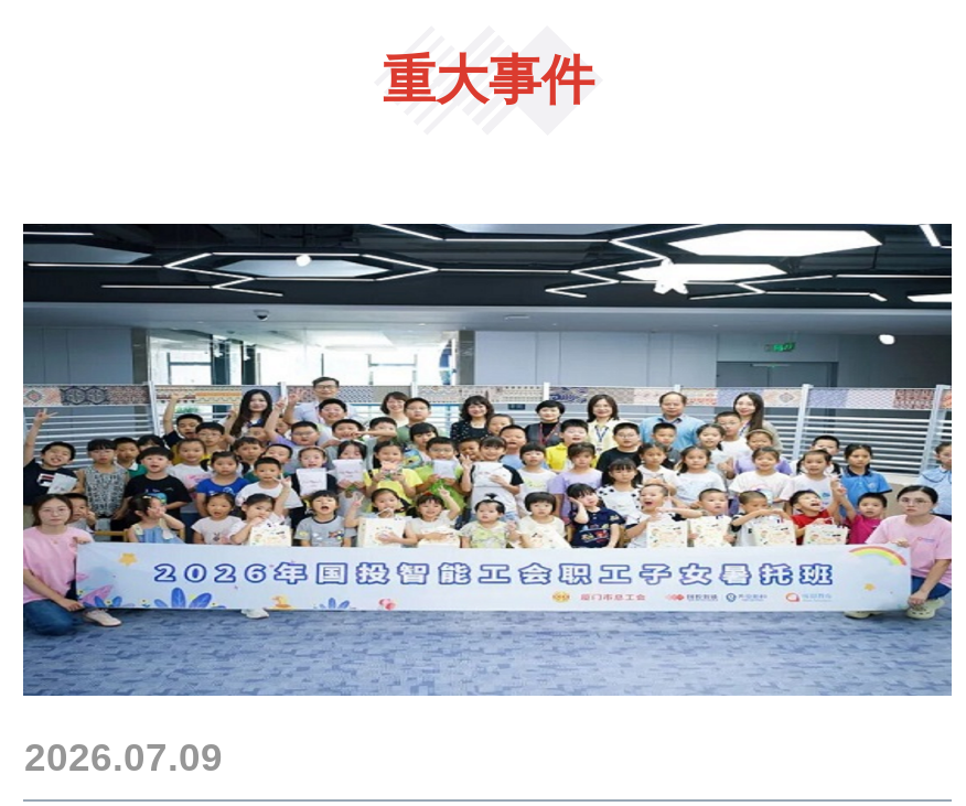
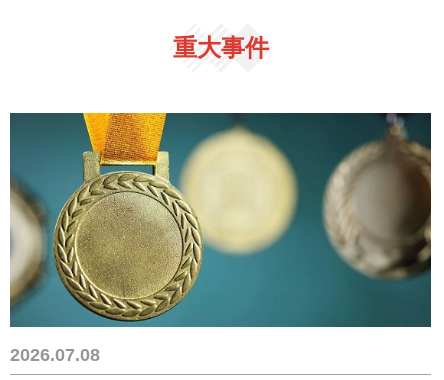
- [image]
+ [image]
